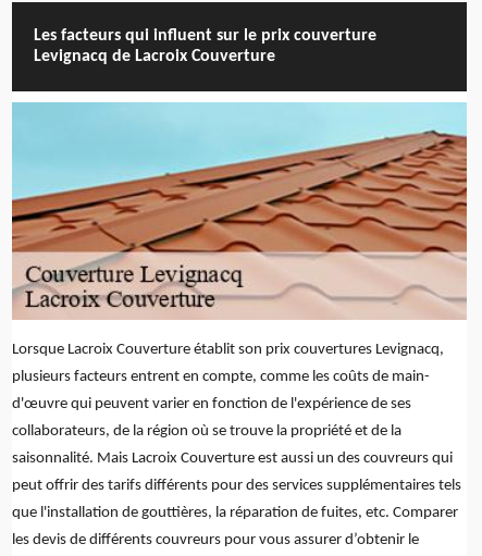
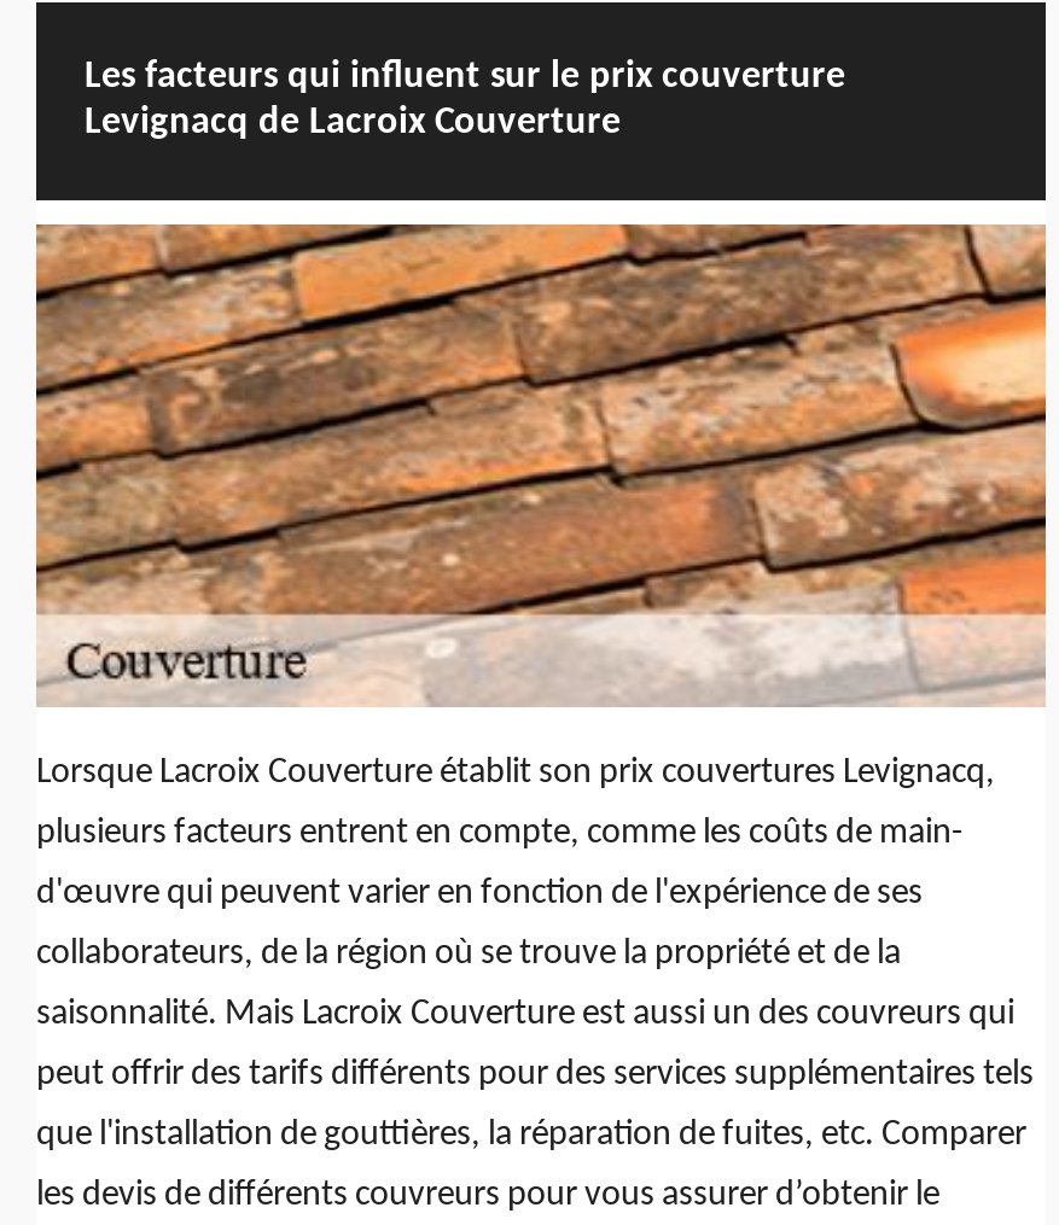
- [image]
+ [image]
